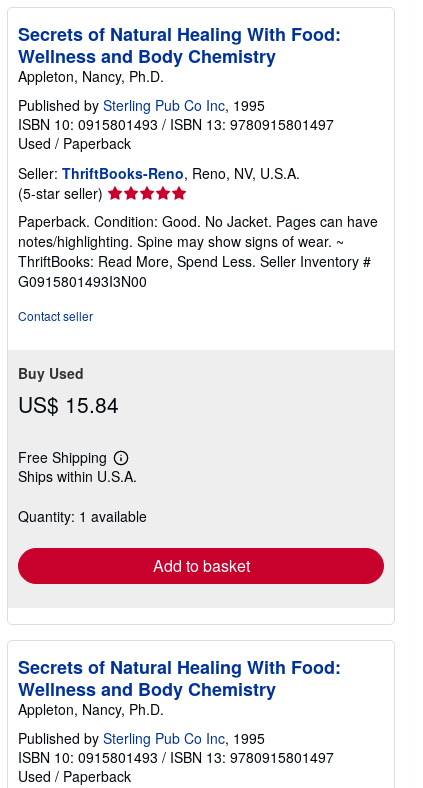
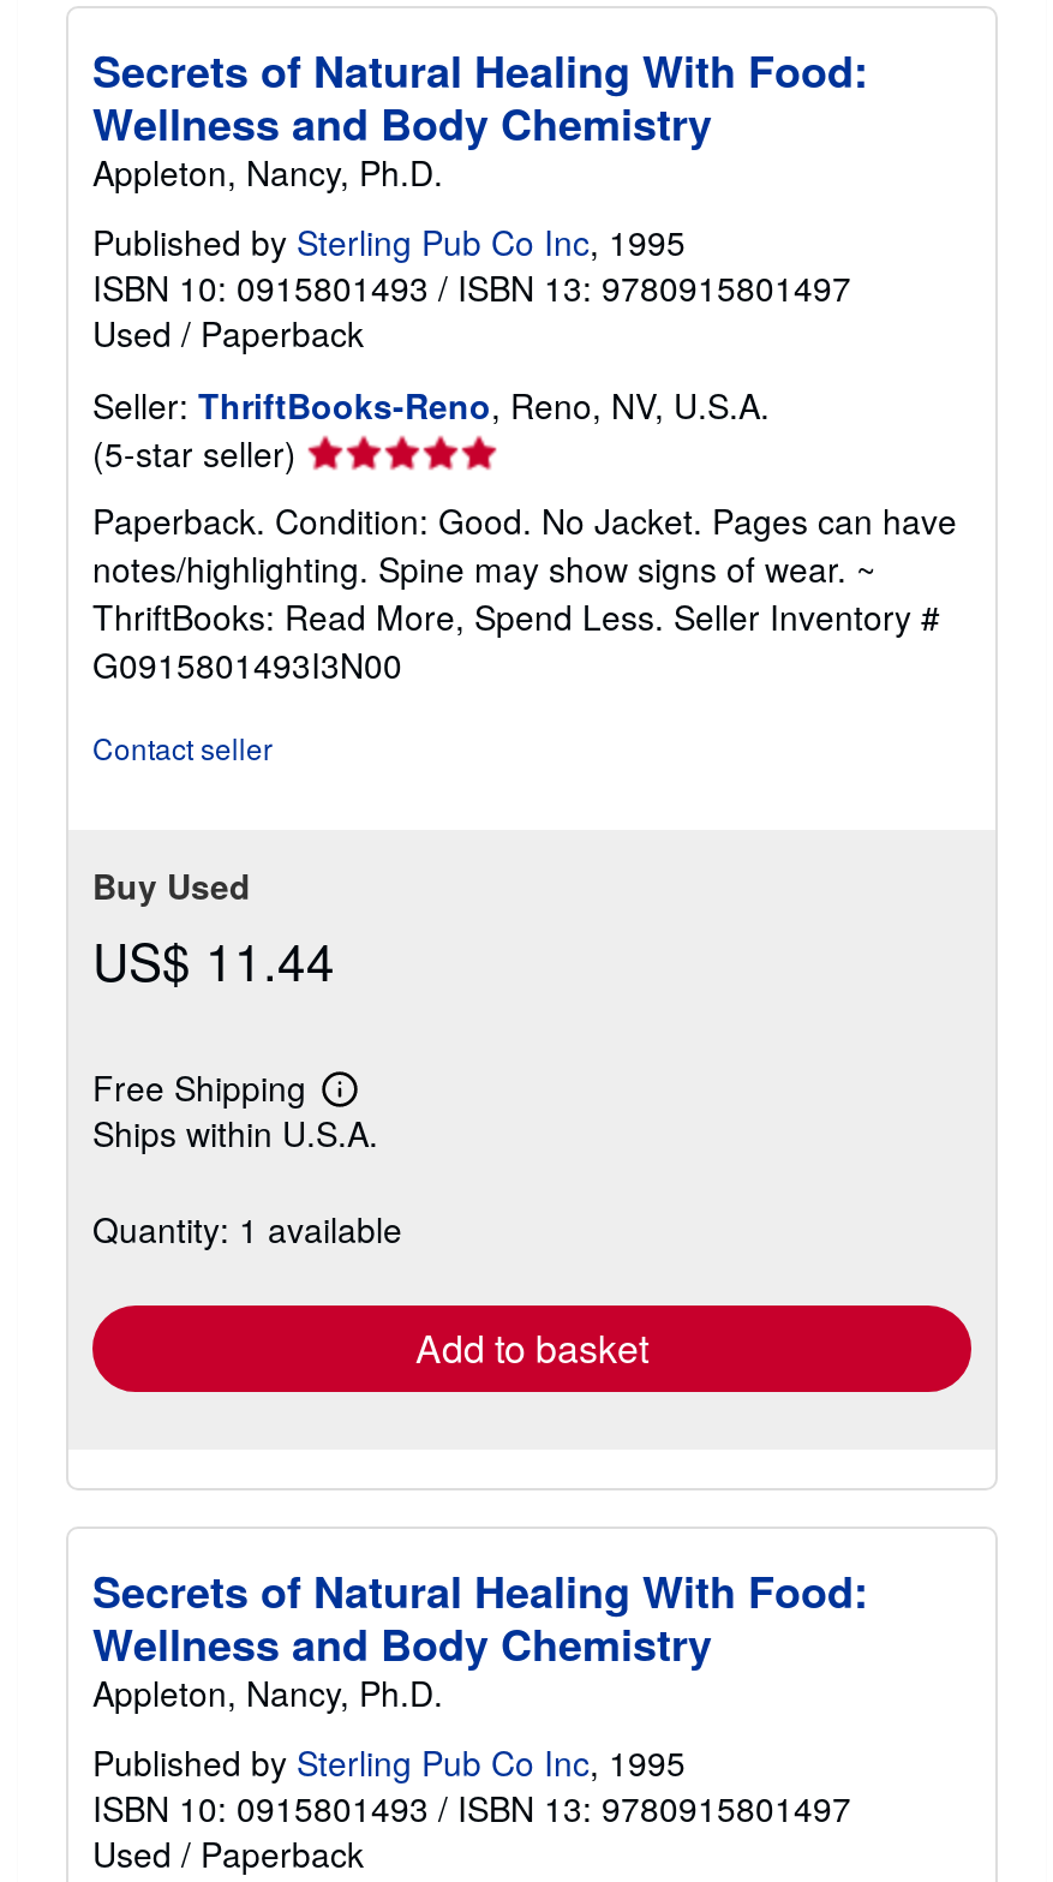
- US$ 15.84
+ US$ 11.44
